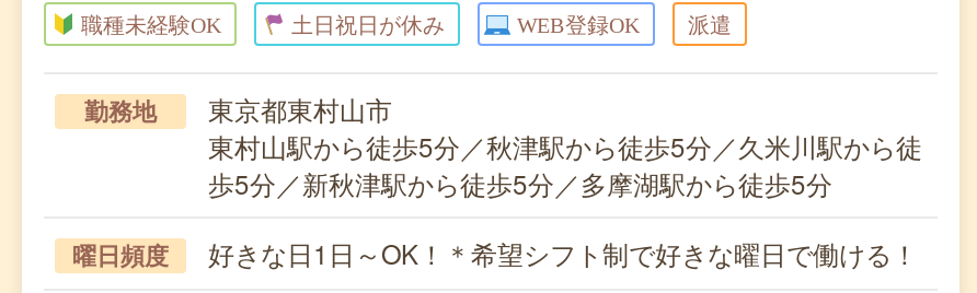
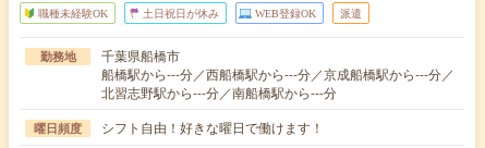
- 東京都東村山市
- 東村山駅から徒歩5分／秋津駅から徒歩5分／久米川駅から徒
- 歩5分／新秋津駅から徒歩5分／多摩湖駅から徒歩5分
+ 千葉県船橋市
+ 船橋駅から---分／西船橋駅から---分／京成船橋駅から---分／
+ 北習志野駅から---分／南船橋駅から---分

- 好きな日1日～OK！＊希望シフト制で好きな曜日で働ける！
+ シフト自由！好きな曜日で働けます！
